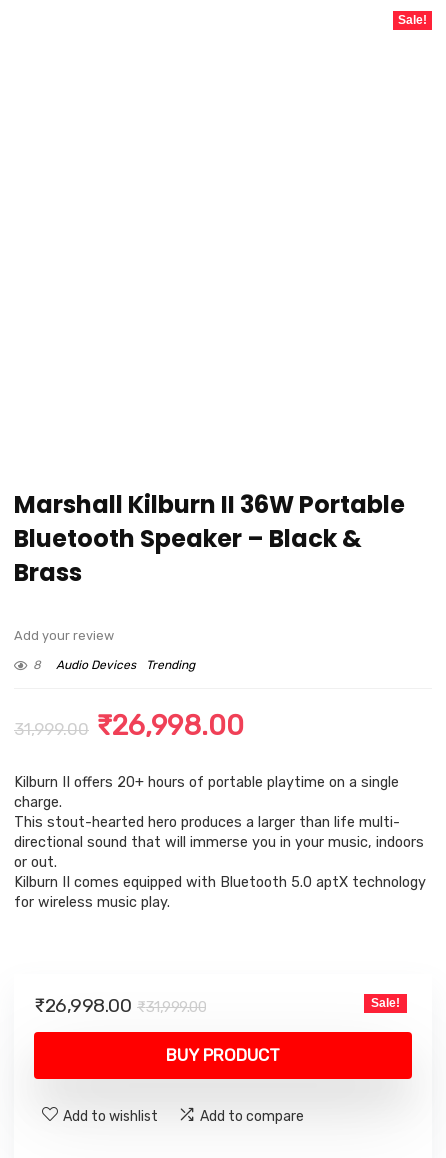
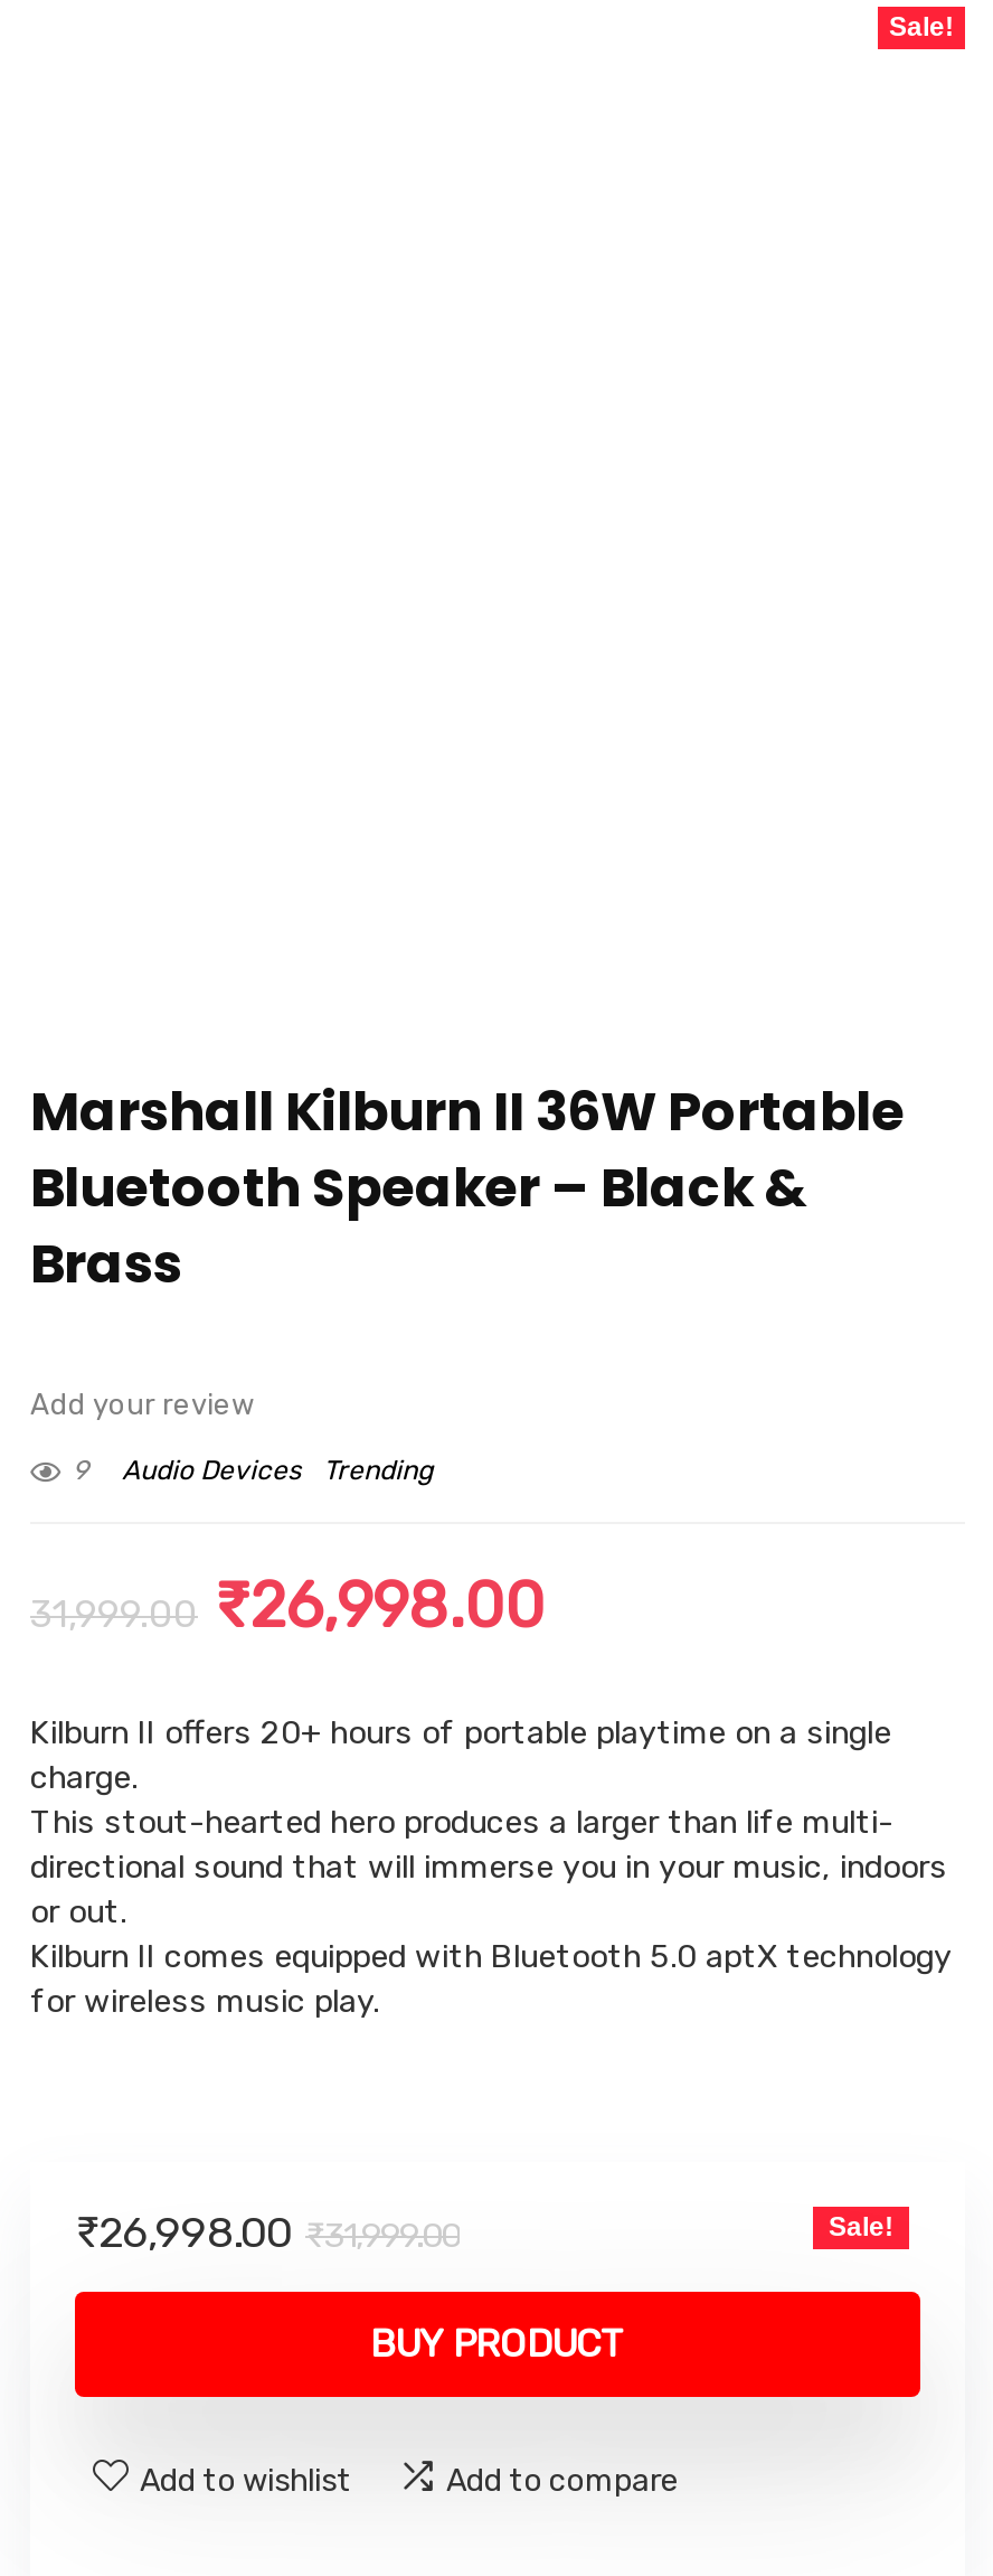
- 8 Audio Devices Trending
+ 9 Audio Devices Trending
